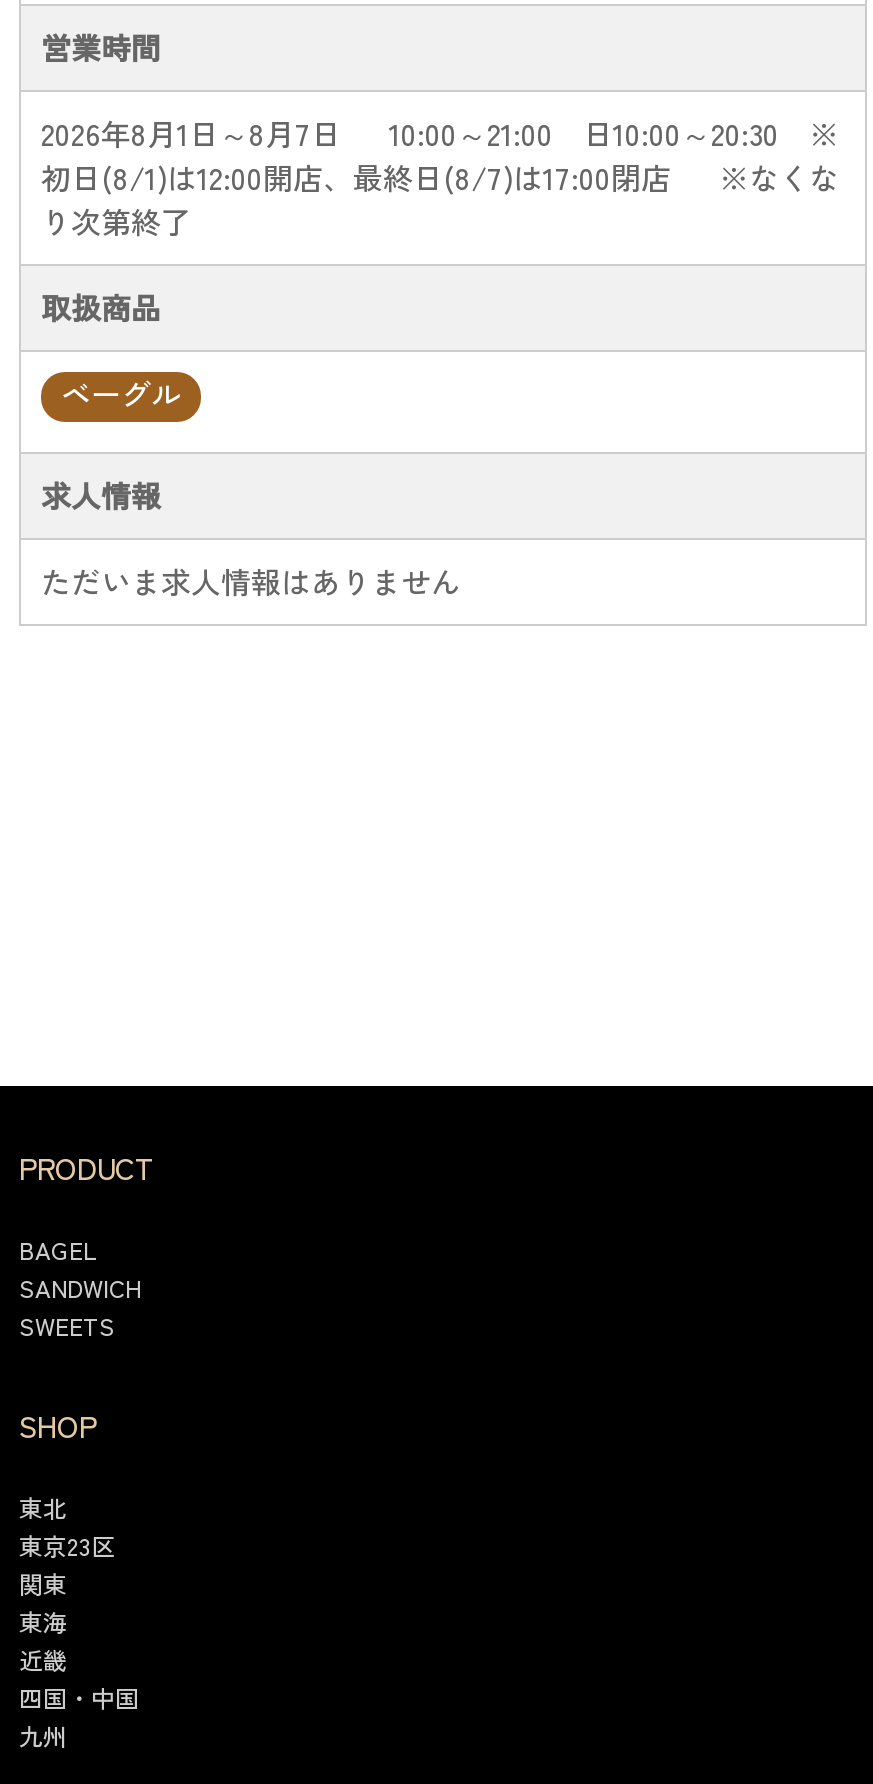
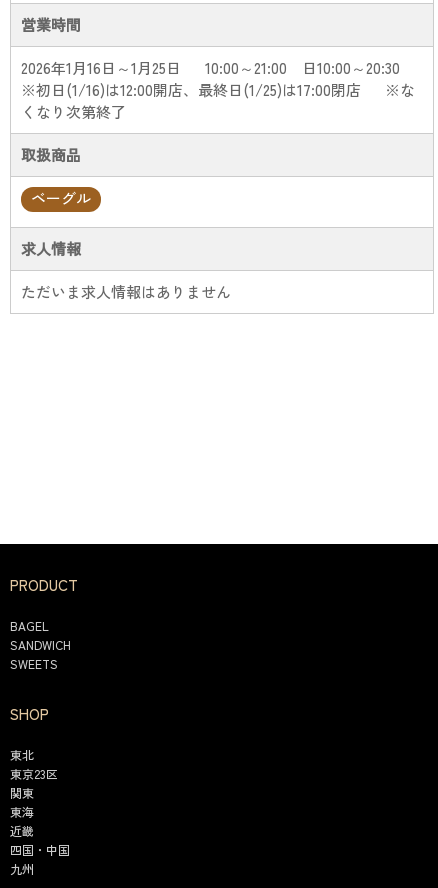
- 2026年8月1日～8月7日
- 10:00～21:00 日10:00～20:30 ※
- 初日(8/1)は12:00開店、最終日(8/7)は17:00閉店
- ※なくな
- り次第終了
+ 2026年1月16日～1月25日
+ 10:00～21:00 日10:00～20:30
+ ※初日(1/16)は12:00開店、最終日(1/25)は17:00閉店
+ ※な
+ くなり次第終了
